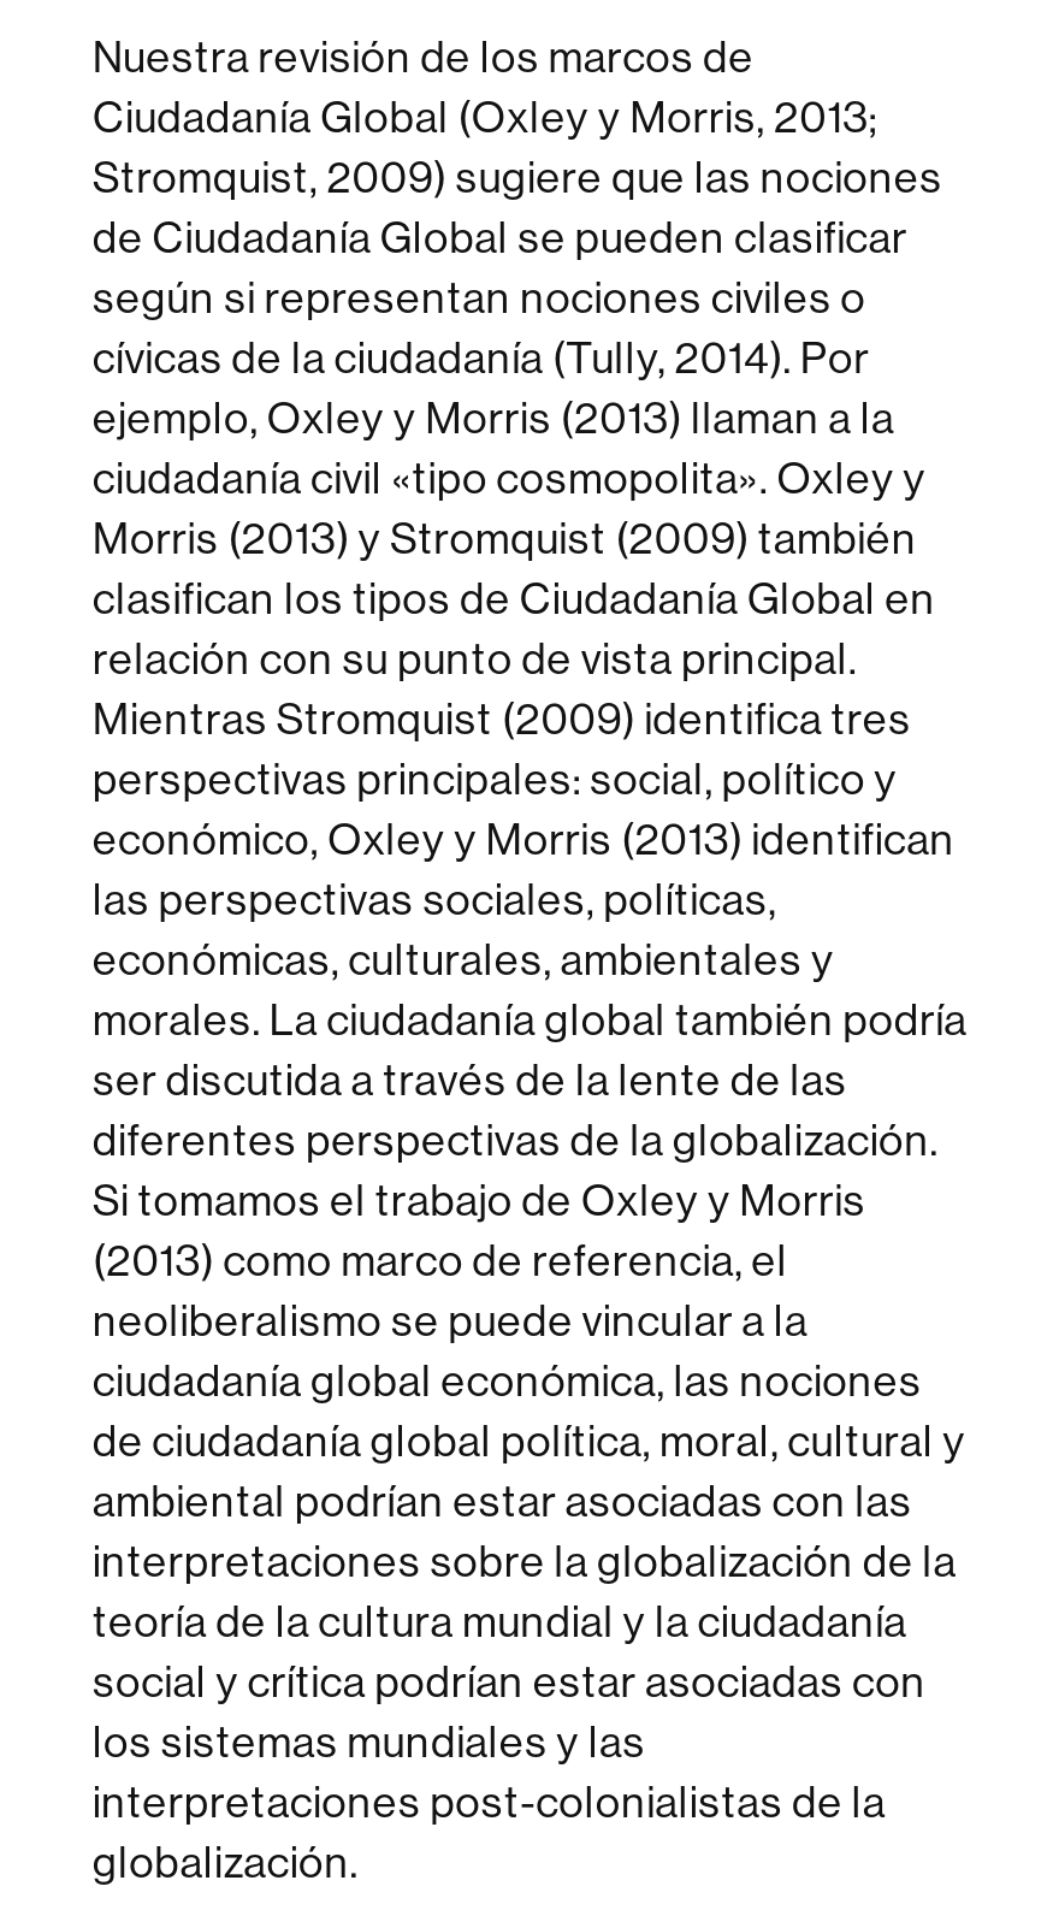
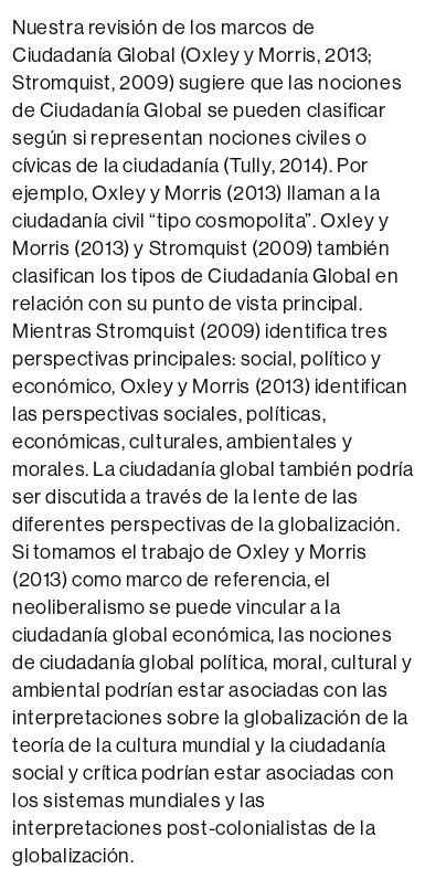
- ciudadanía civil «tipo cosmopolita». Oxley y
+ ciudadanía civil “tipo cosmopolita”. Oxley y
